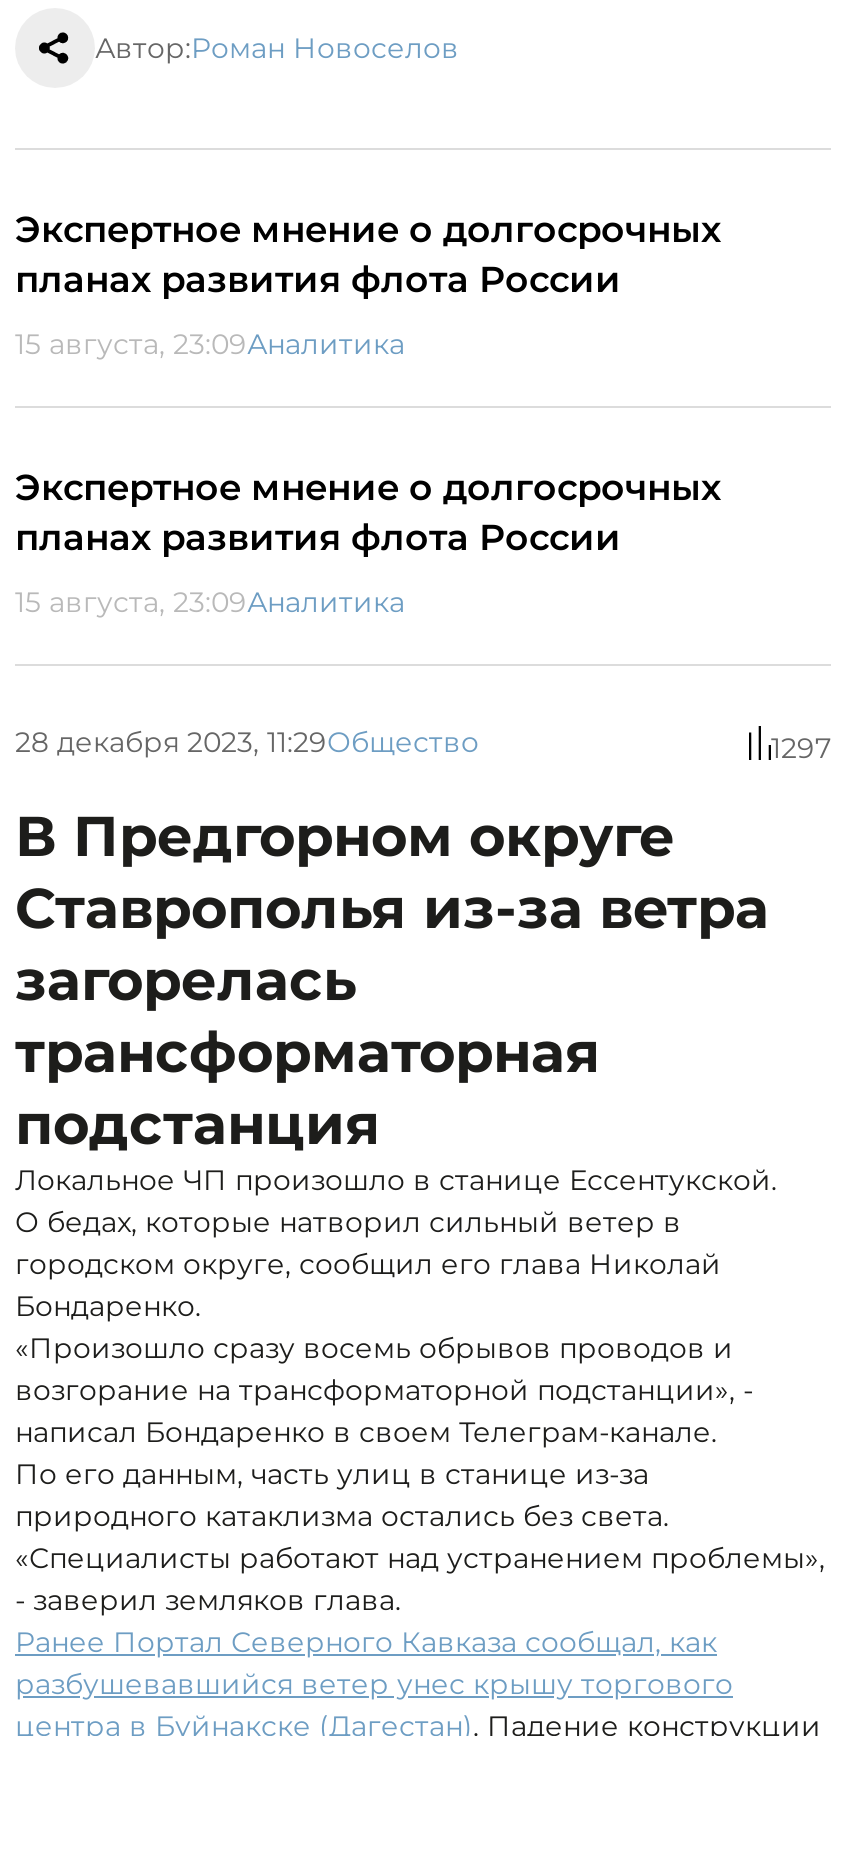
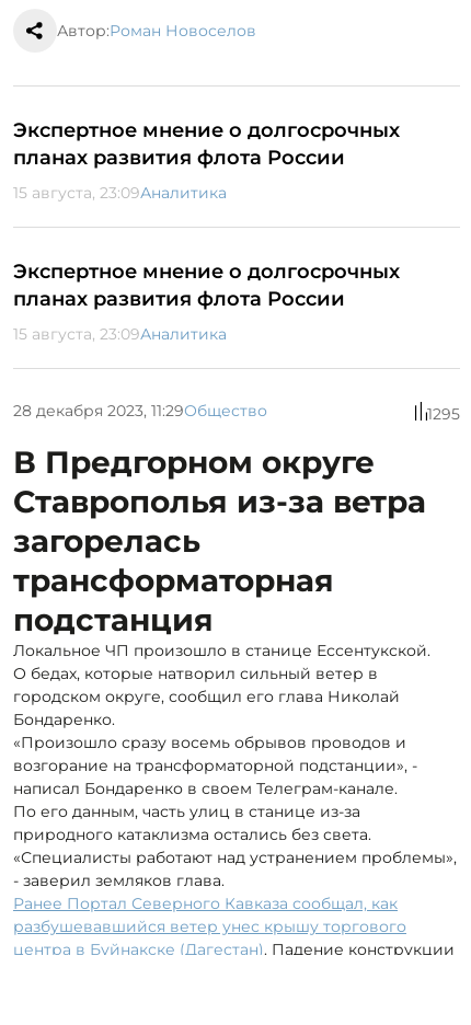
- 1297
+ 1295
